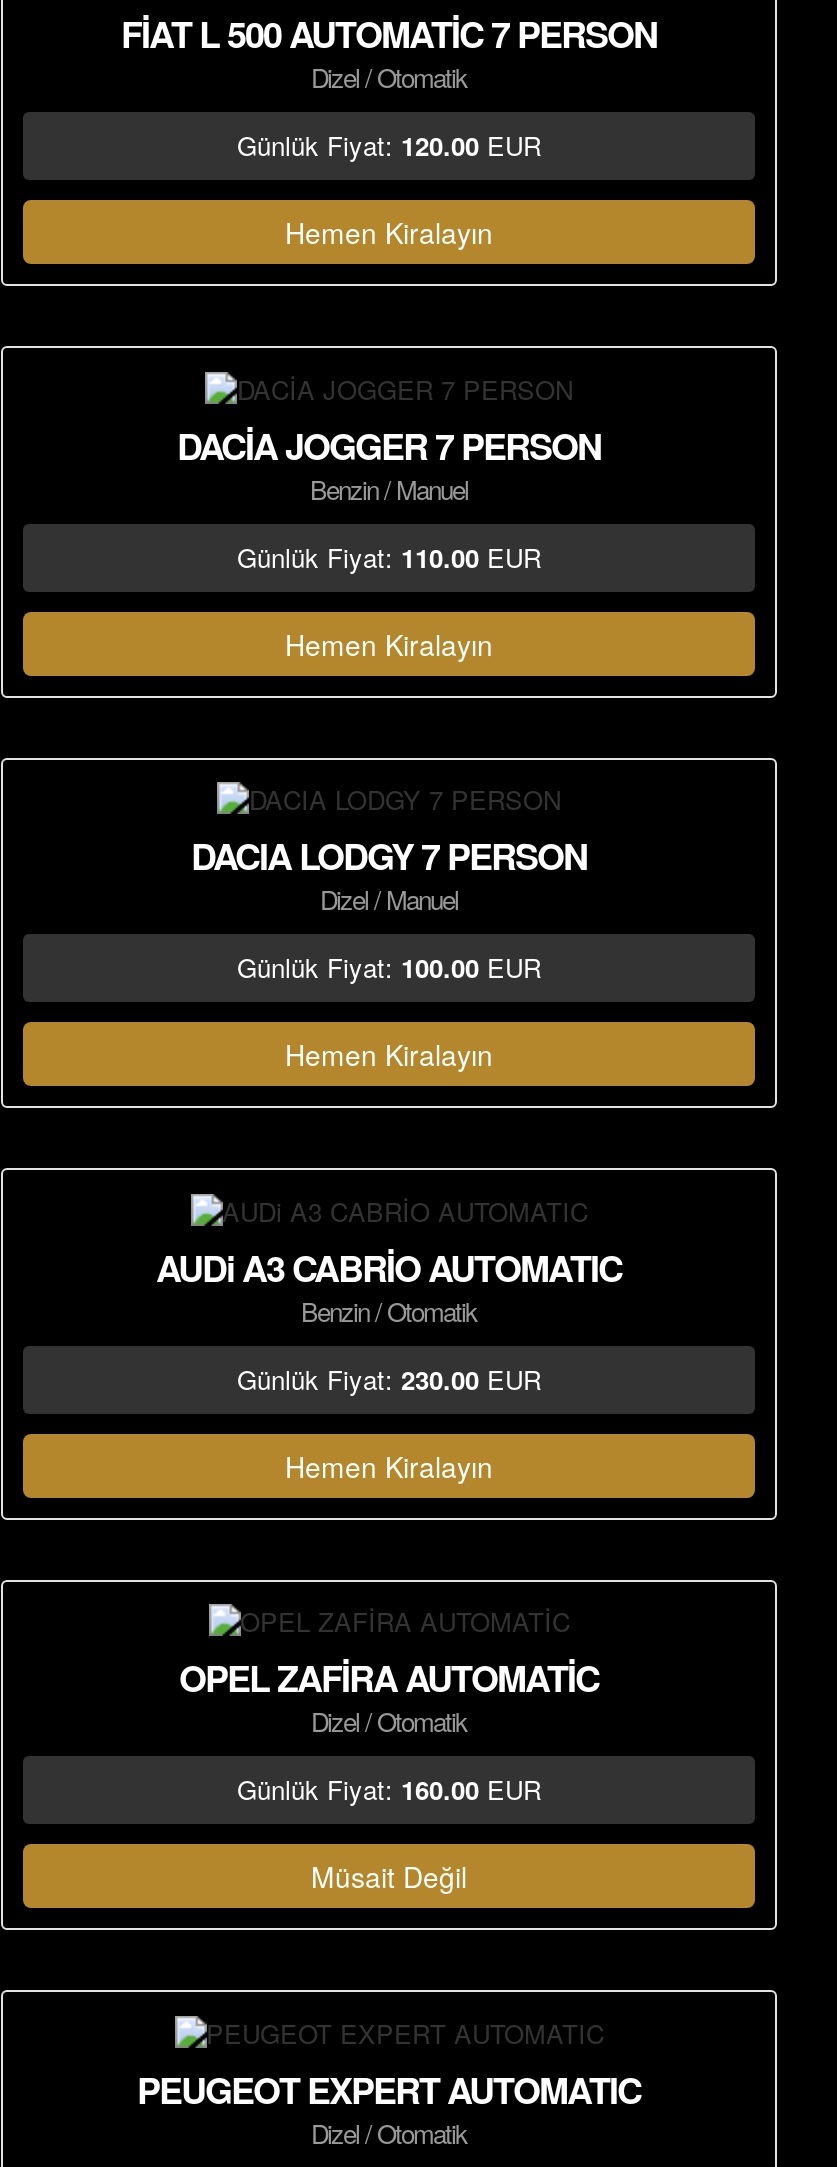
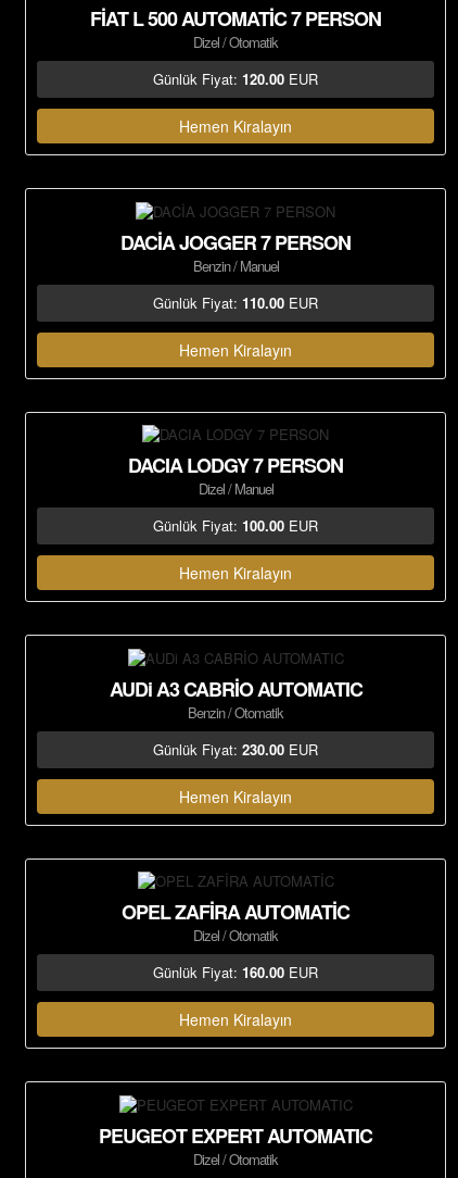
- Müsait Değil
+ Hemen Kiralayın
